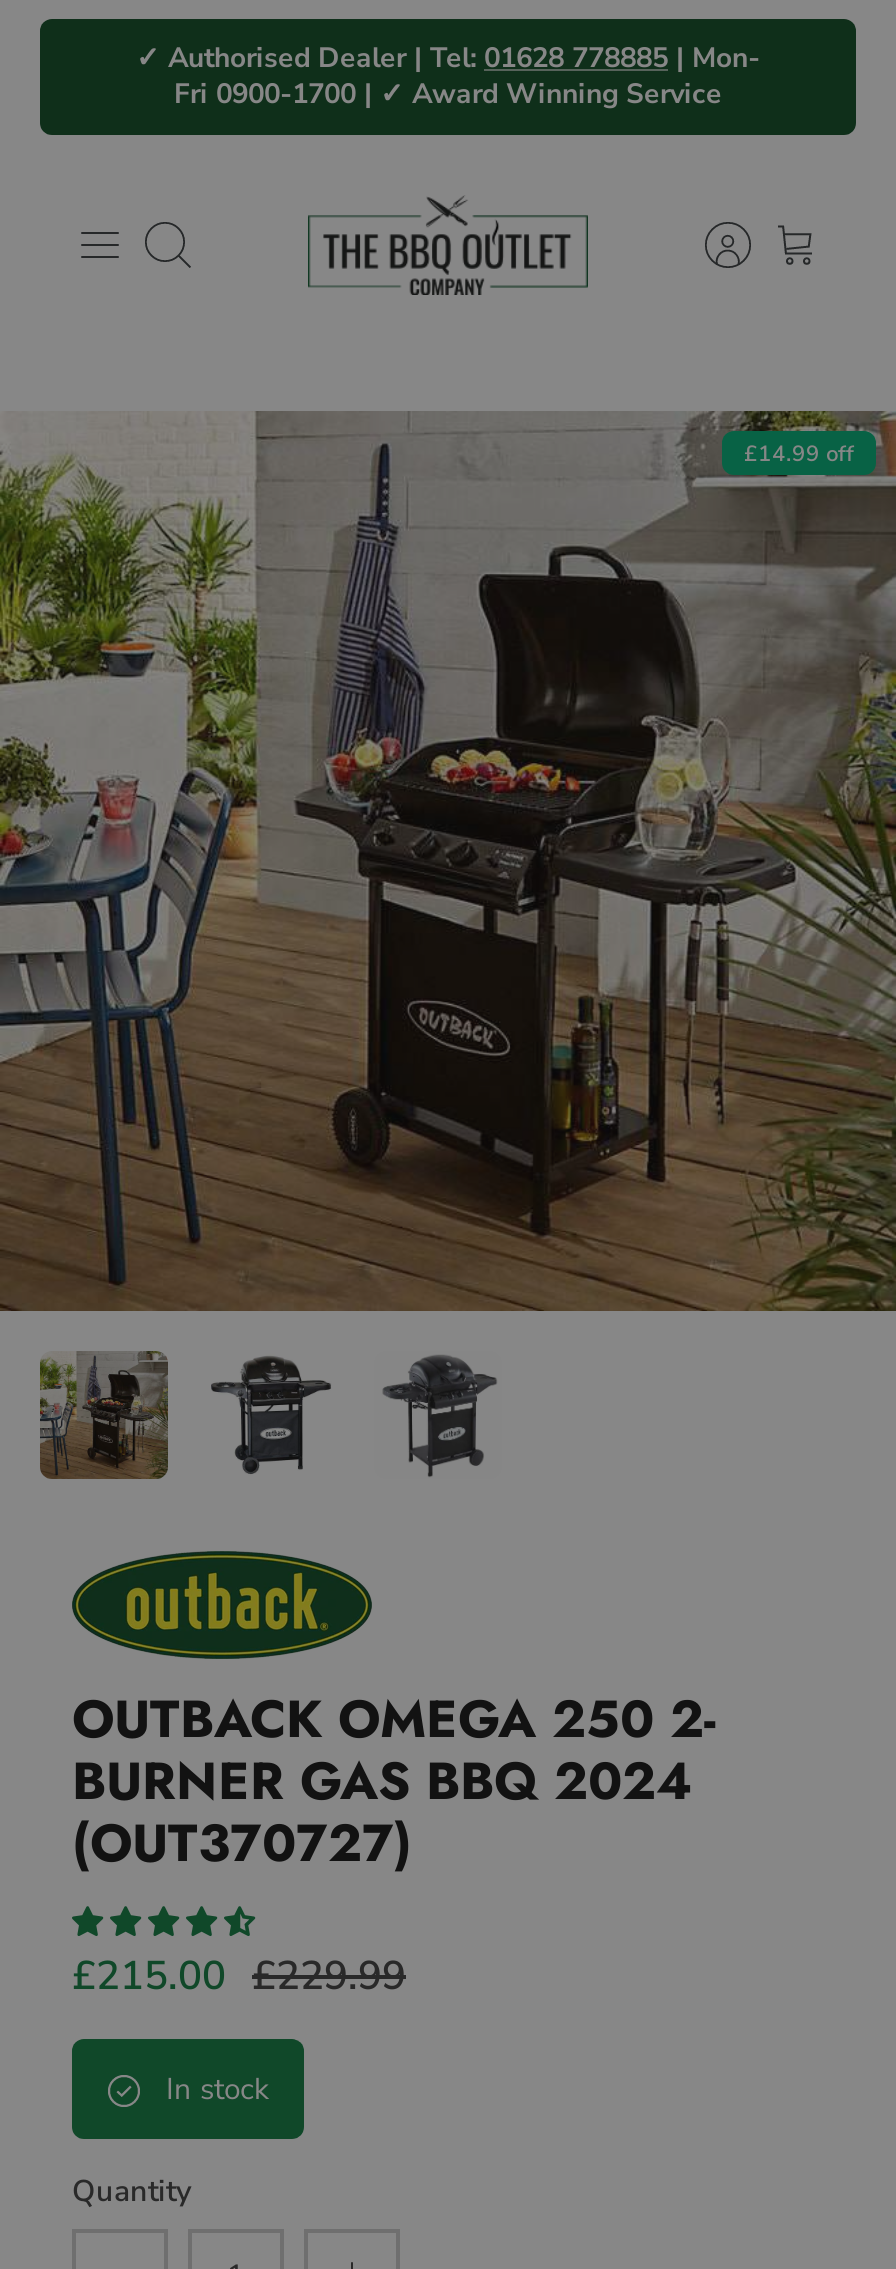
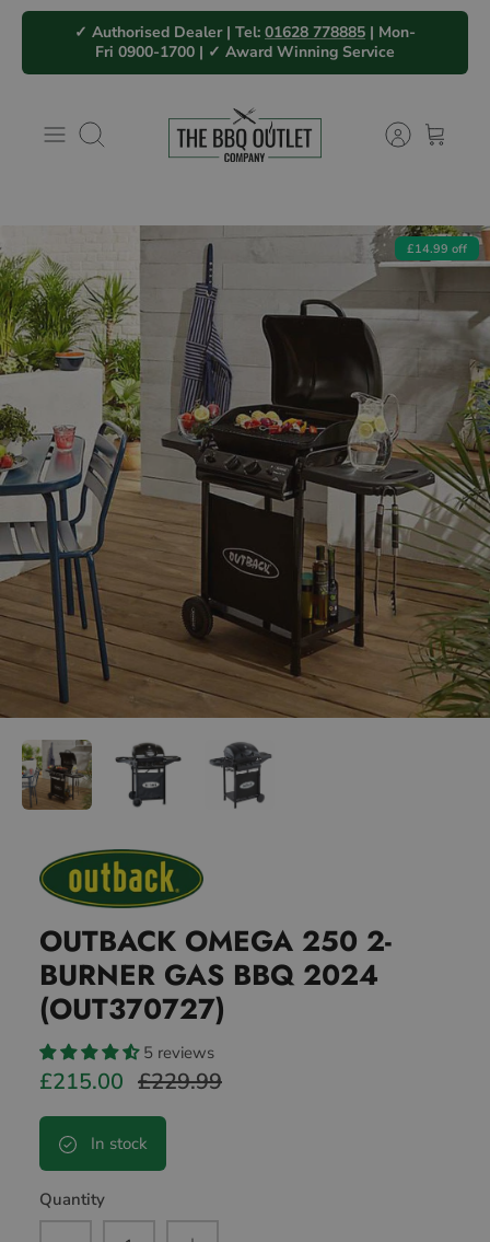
+ 5 reviews
